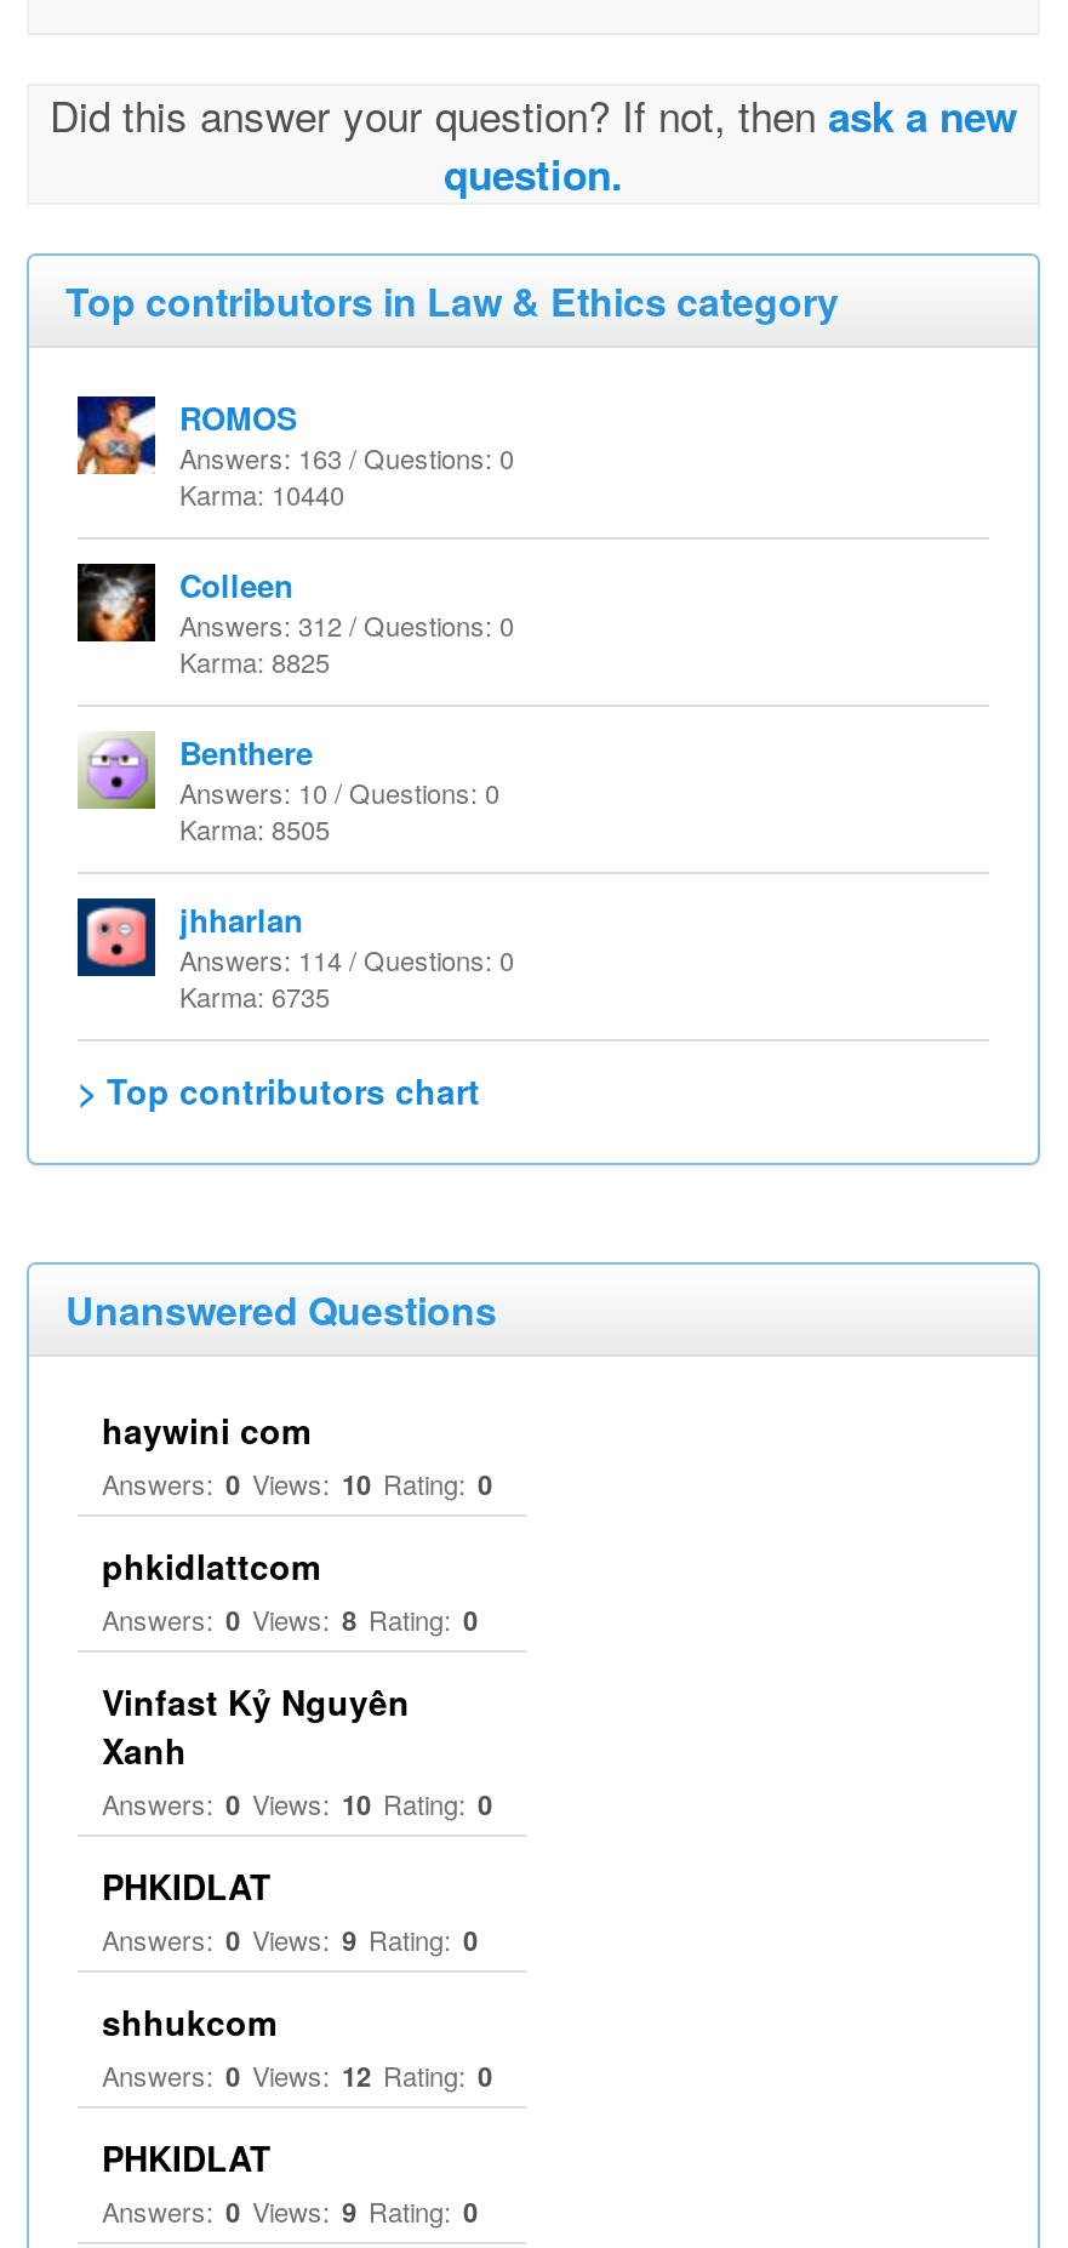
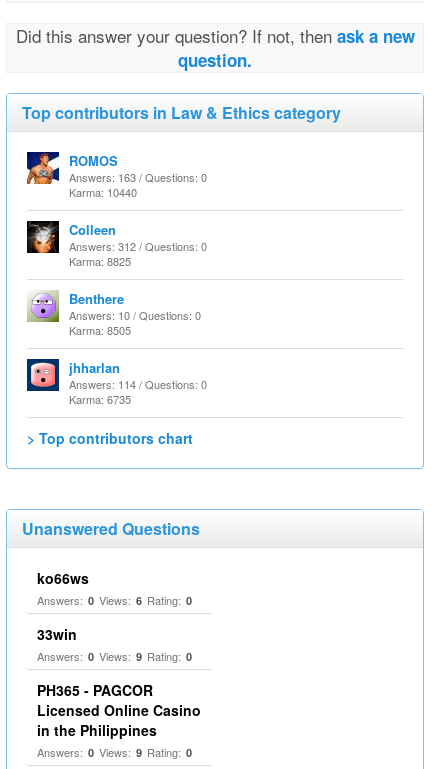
- haywini com
- Answers: 0 Views: 10 Rating: 0
- phkidlattcom
- Answers: 0 Views: 8 Rating: 0
- Vinfast Kỷ Nguyên
- Xanh
- Answers: 0 Views: 10 Rating: 0
- PHKIDLAT
+ ko66ws
+ Answers: 0 Views: 6 Rating: 0
+ 33win

- shhukcom
- Answers: 0 Views: 12 Rating: 0
- PHKIDLAT
+ PH365 - PAGCOR
+ Licensed Online Casino
+ in the Philippines
